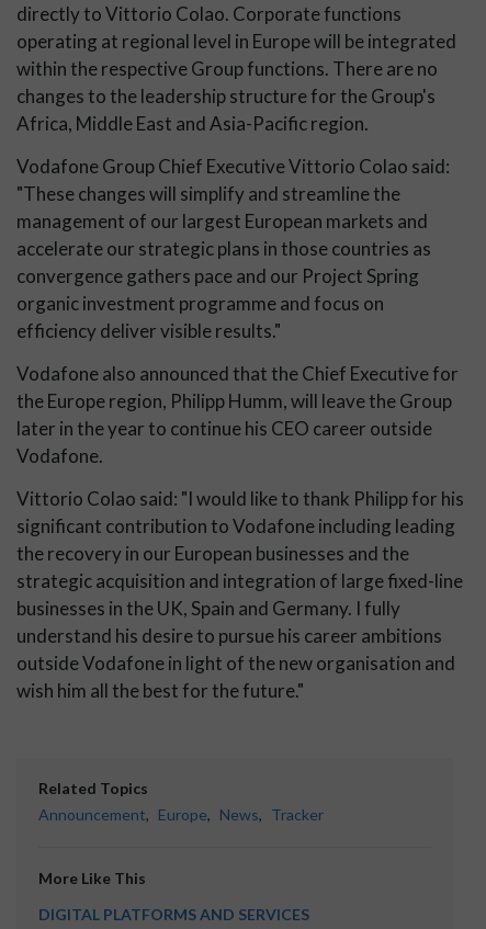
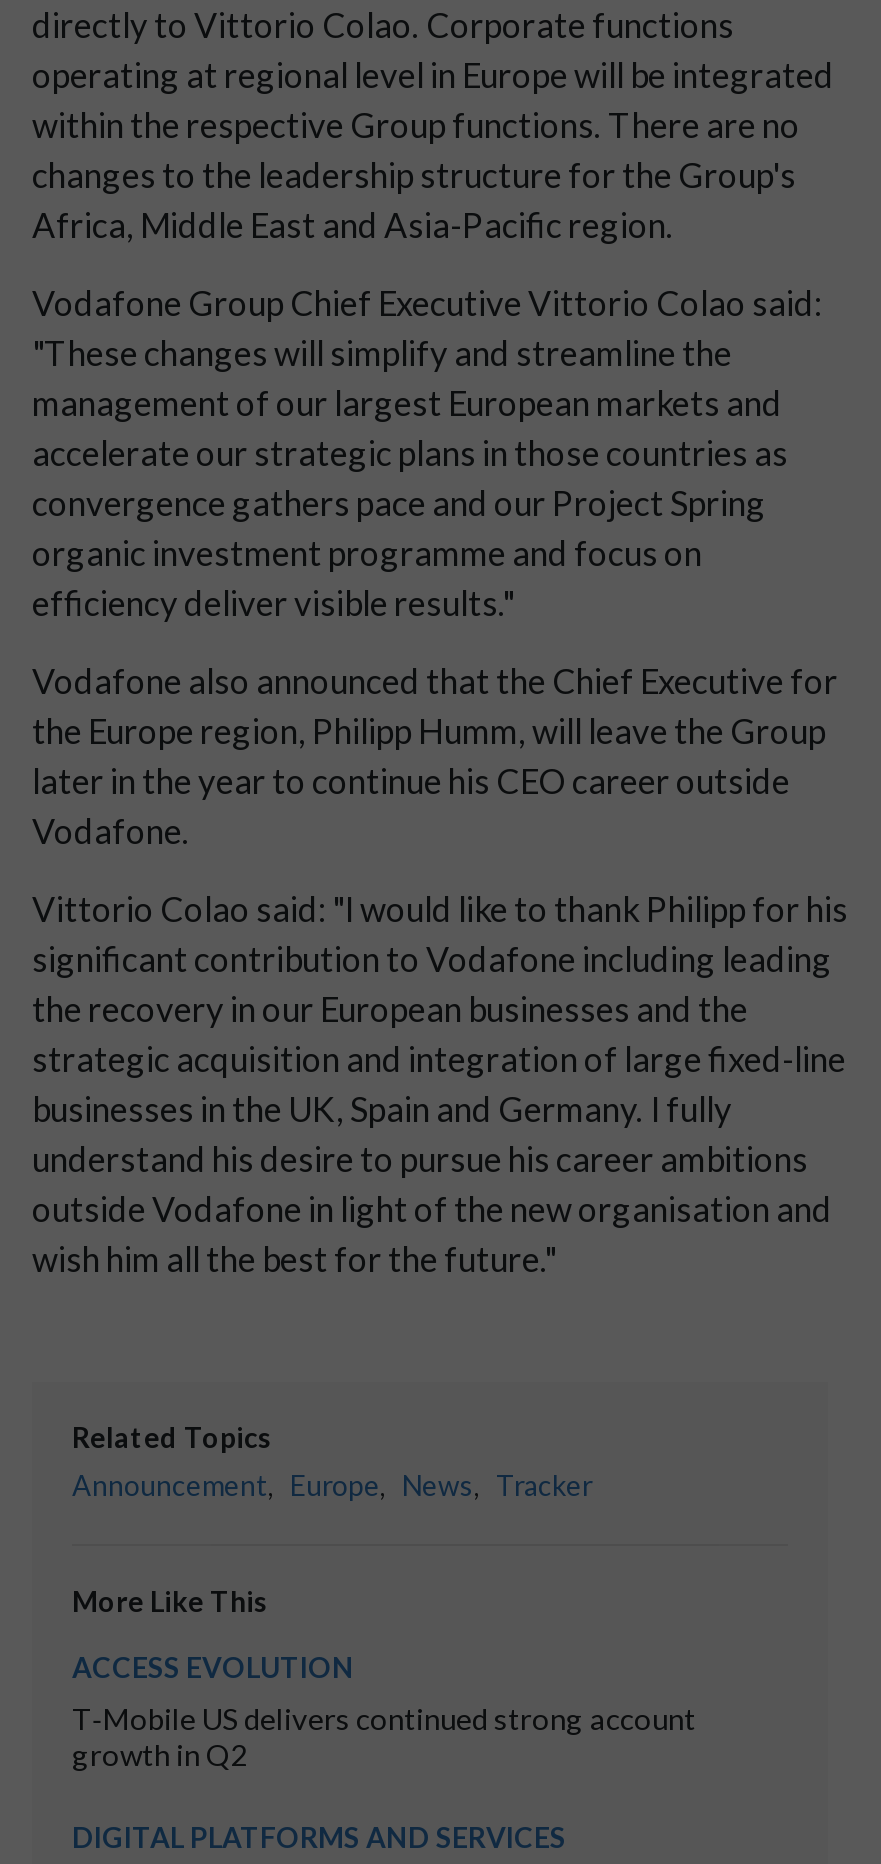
+ ACCESS EVOLUTION
+ T‑Mobile US delivers continued strong account
+ growth in Q2
